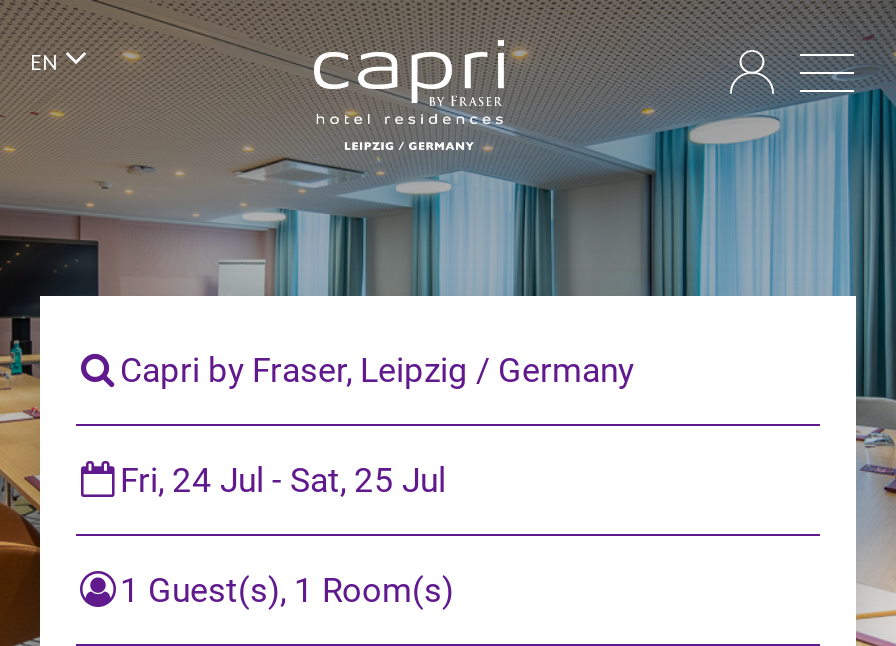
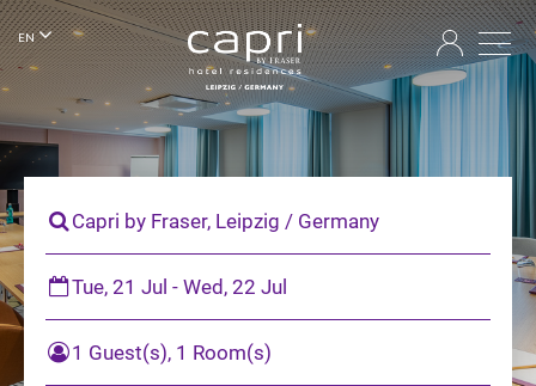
- Fri, 24 Jul - Sat, 25 Jul
+ Tue, 21 Jul - Wed, 22 Jul
